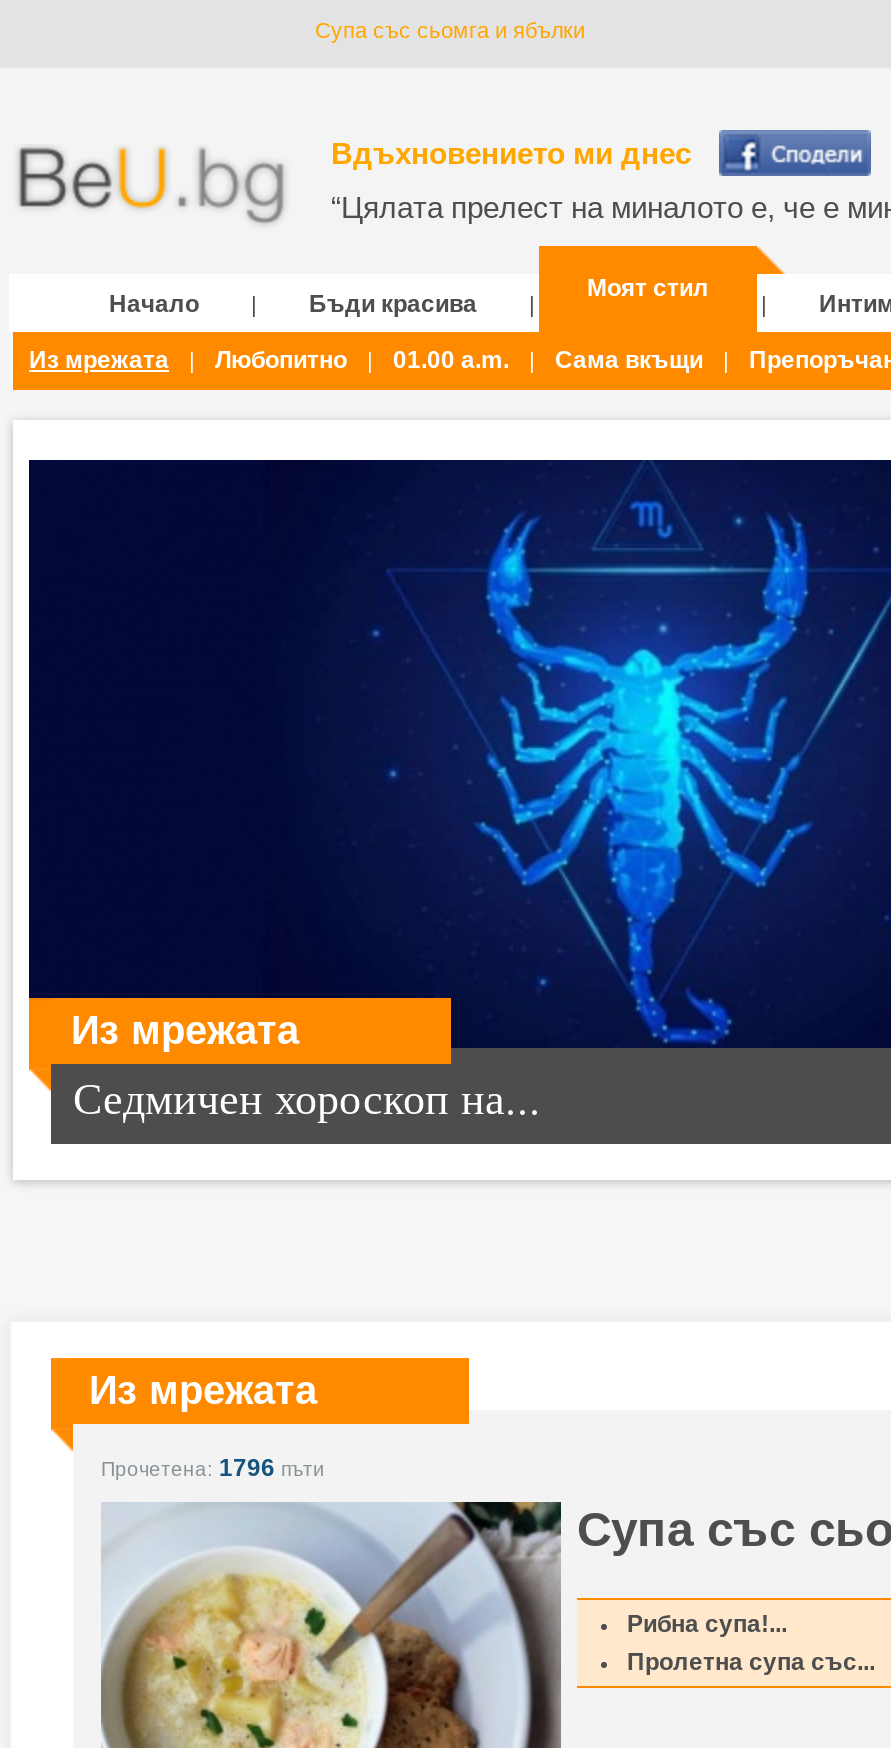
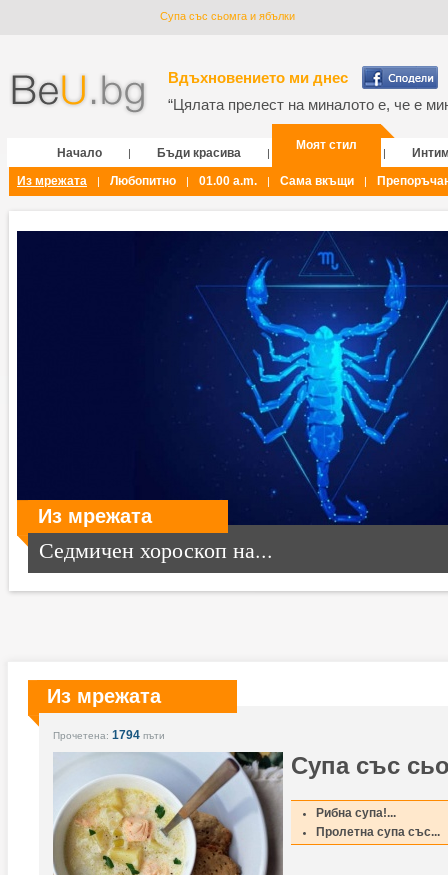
- Прочетена: 1796 пъти
+ Прочетена: 1794 пъти
